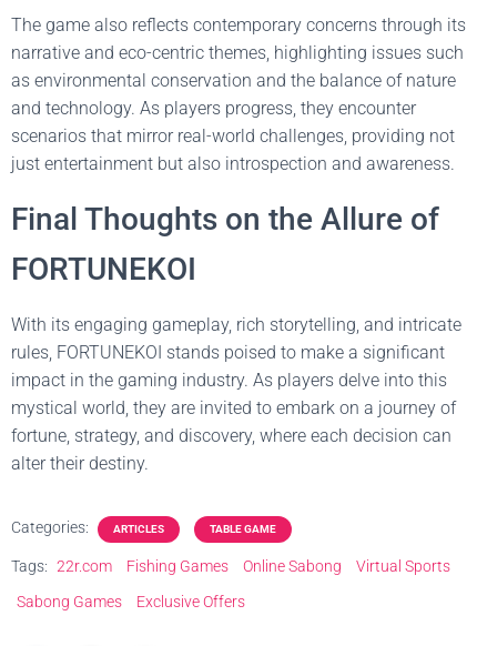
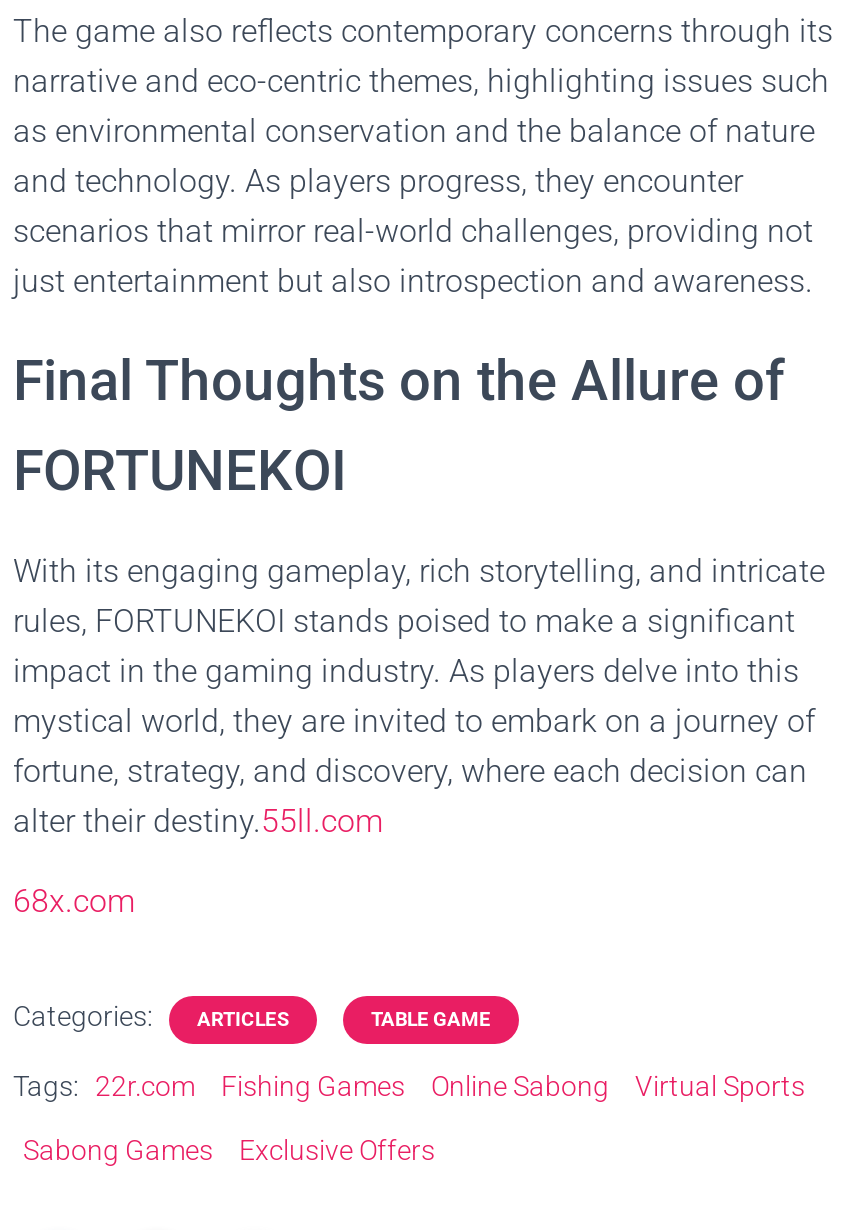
- alter their destiny.
+ alter their destiny.55ll.com
+ 68x.com
